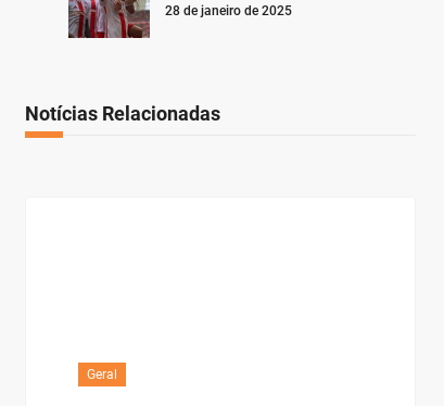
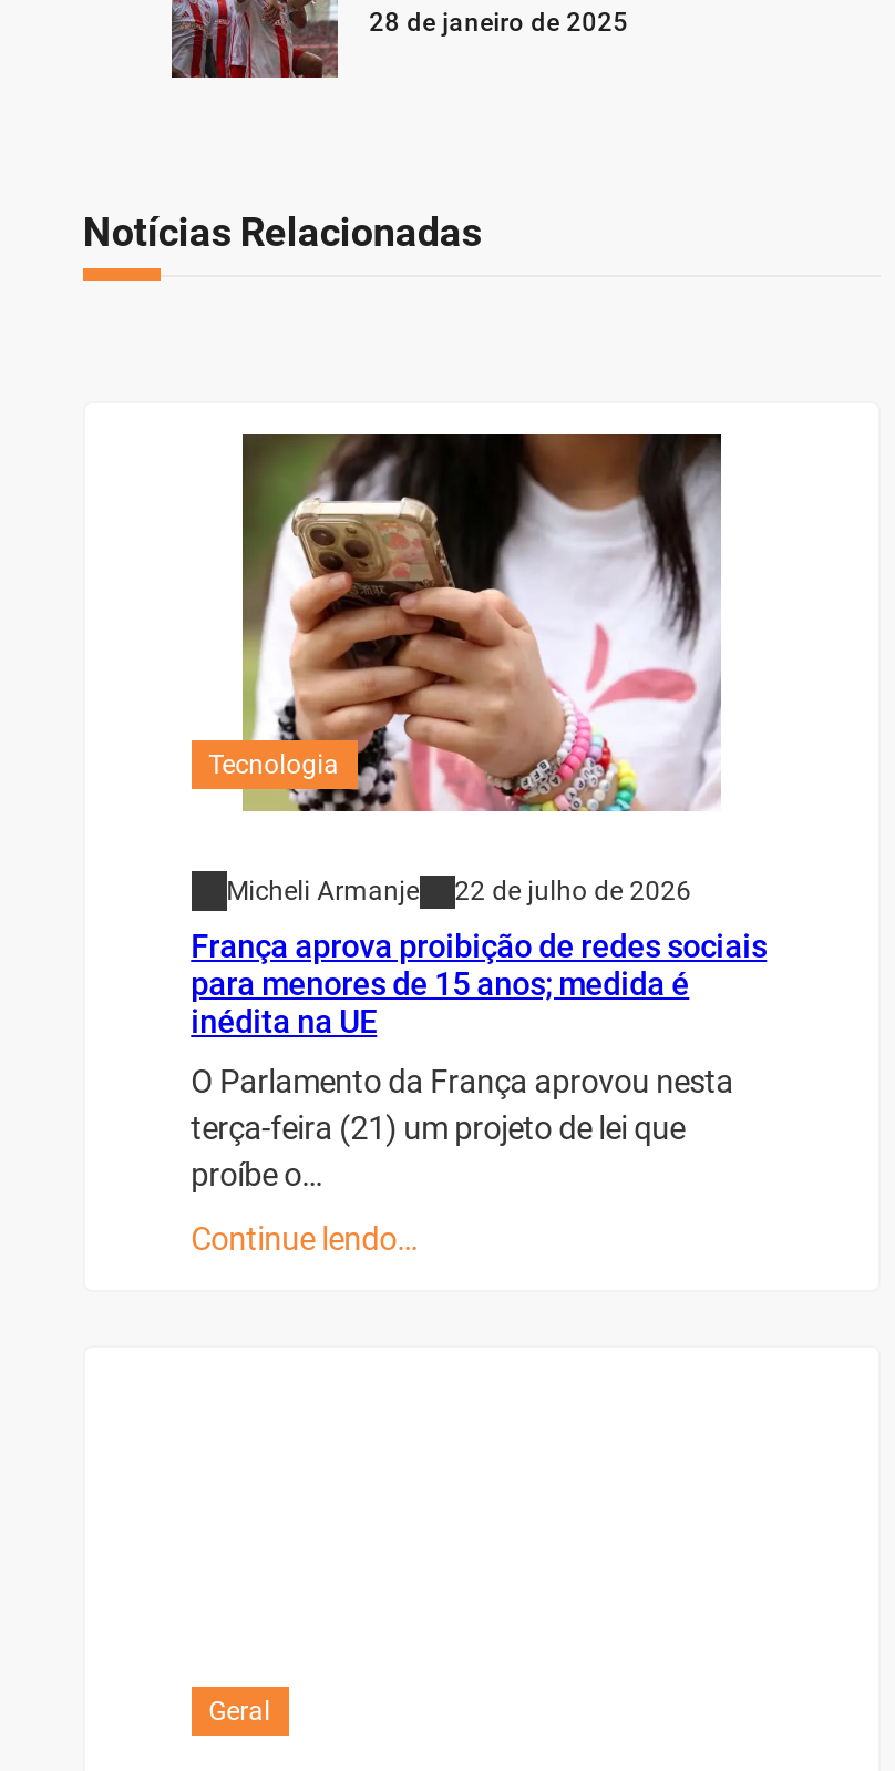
+ Micheli Armanje
+ 22 de julho de 2026
+ França aprova proibição de redes sociais
+ para menores de 15 anos; medida é
+ inédita na UE
+ O Parlamento da França aprovou nesta
+ terça-feira (21) um projeto de lei que
+ proíbe o…
+ Continue lendo…

+ [image]
+ Tecnologia
